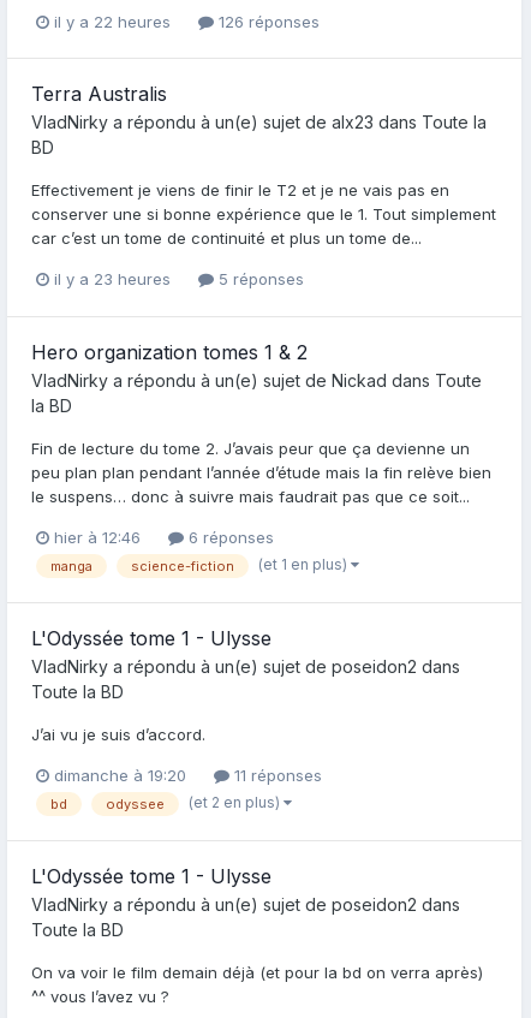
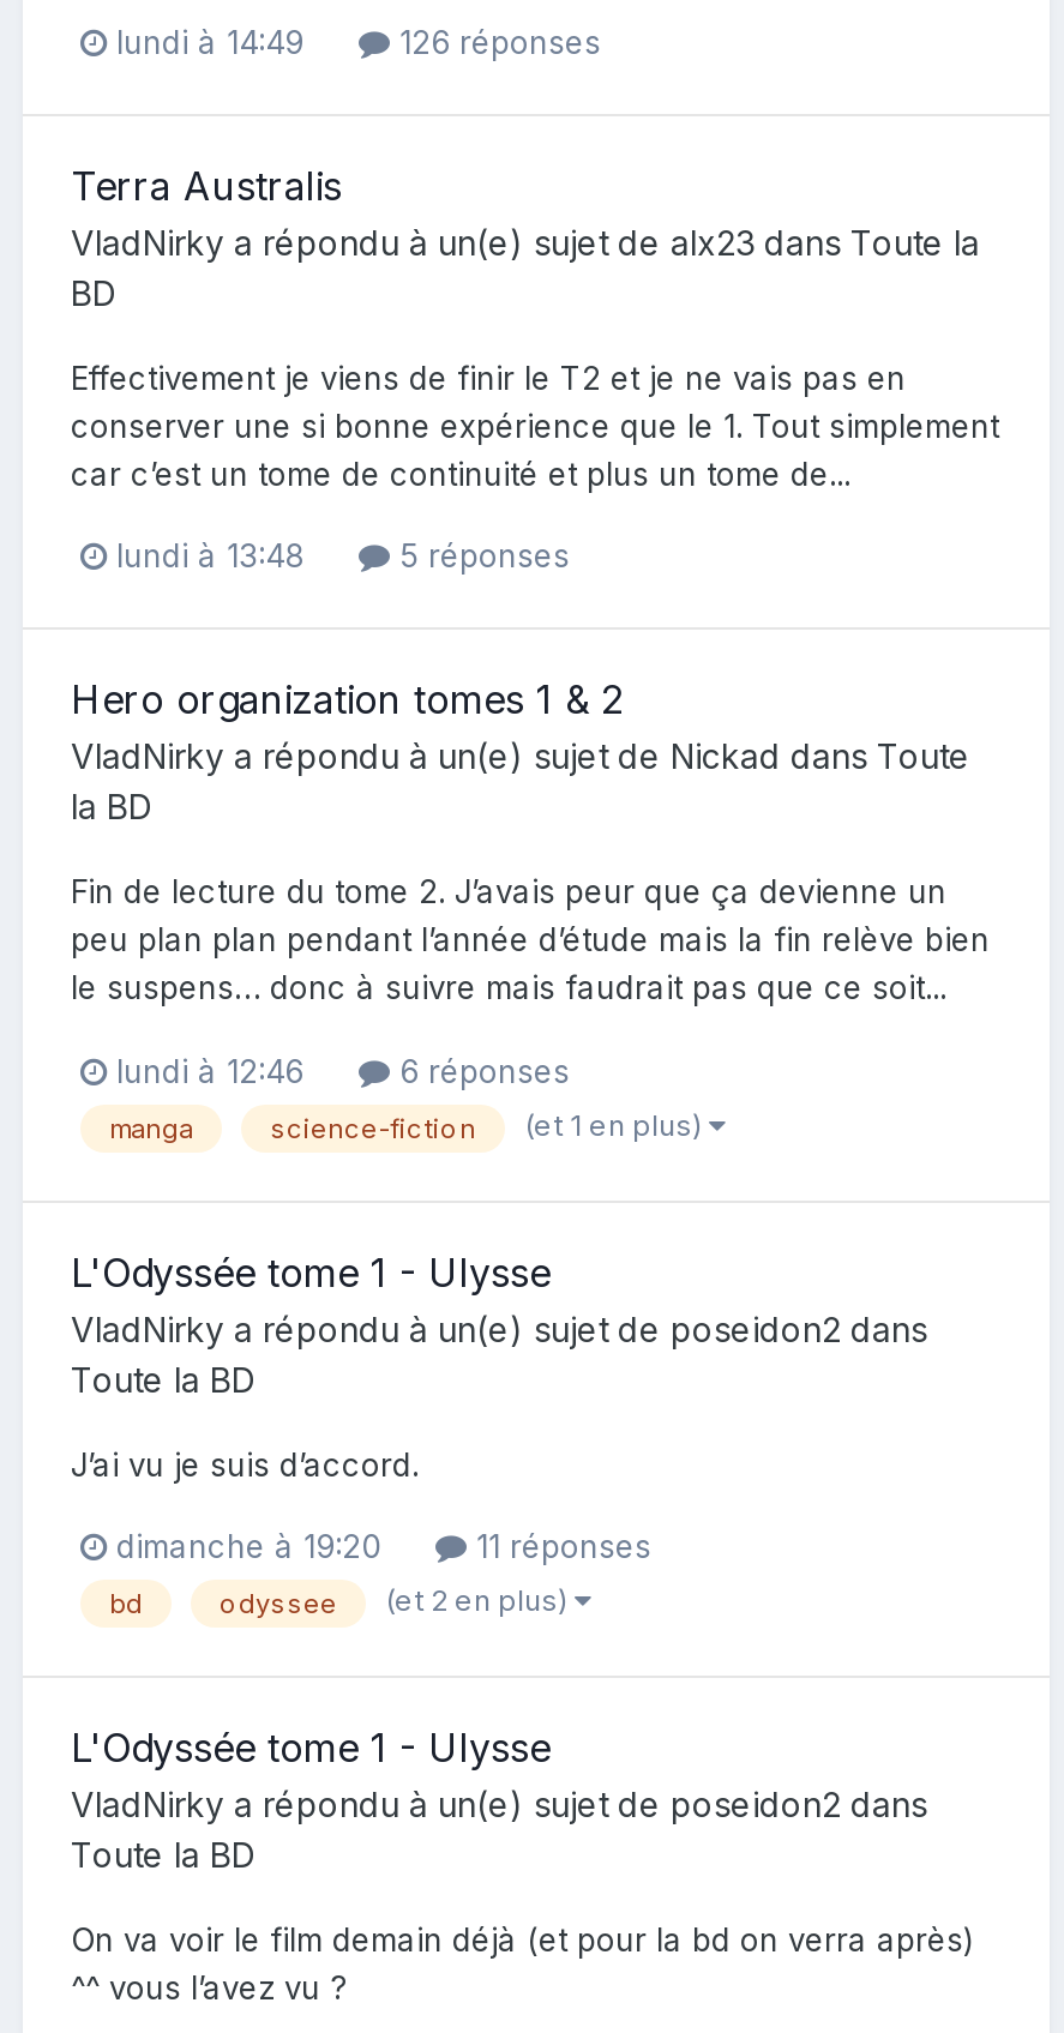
- il y a 22 heures
+ lundi à 14:49

- il y a 23 heures
+ lundi à 13:48

- hier à 12:46
+ lundi à 12:46
